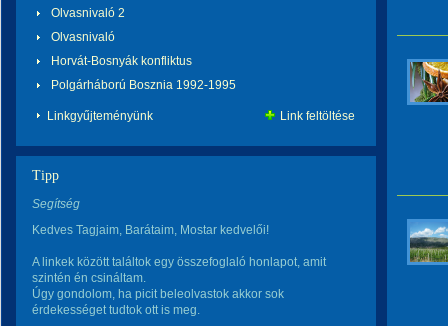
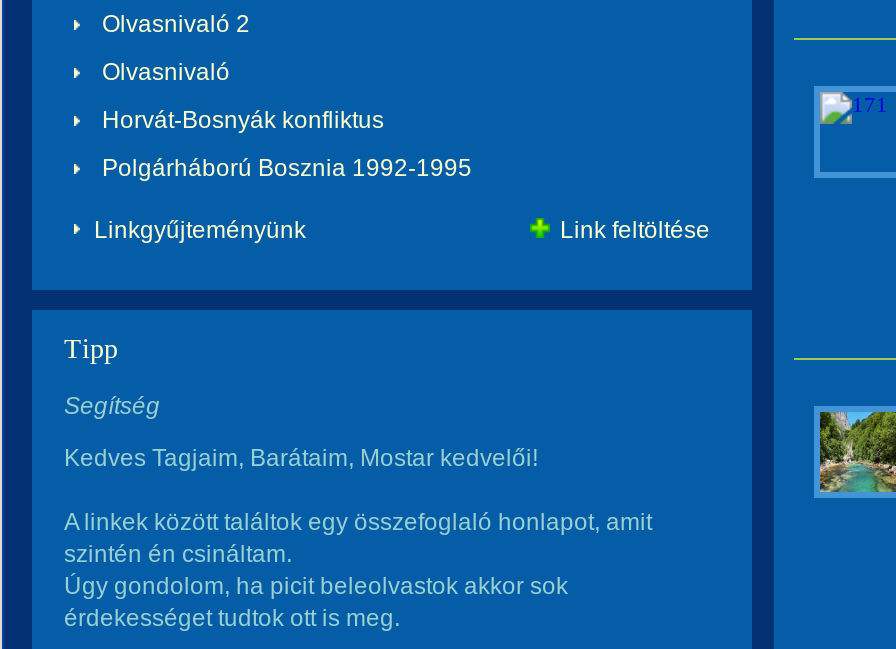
- [image]
+ [image]

- [image]
+ [image]
